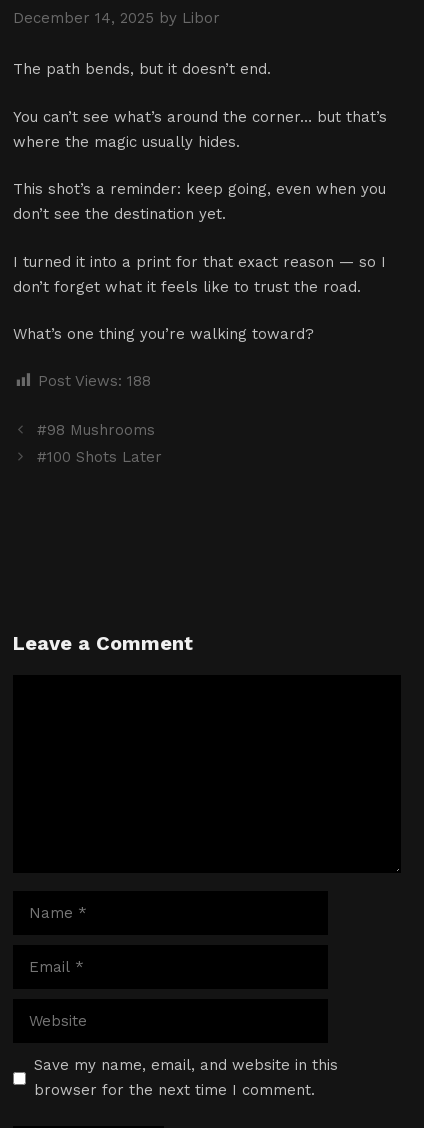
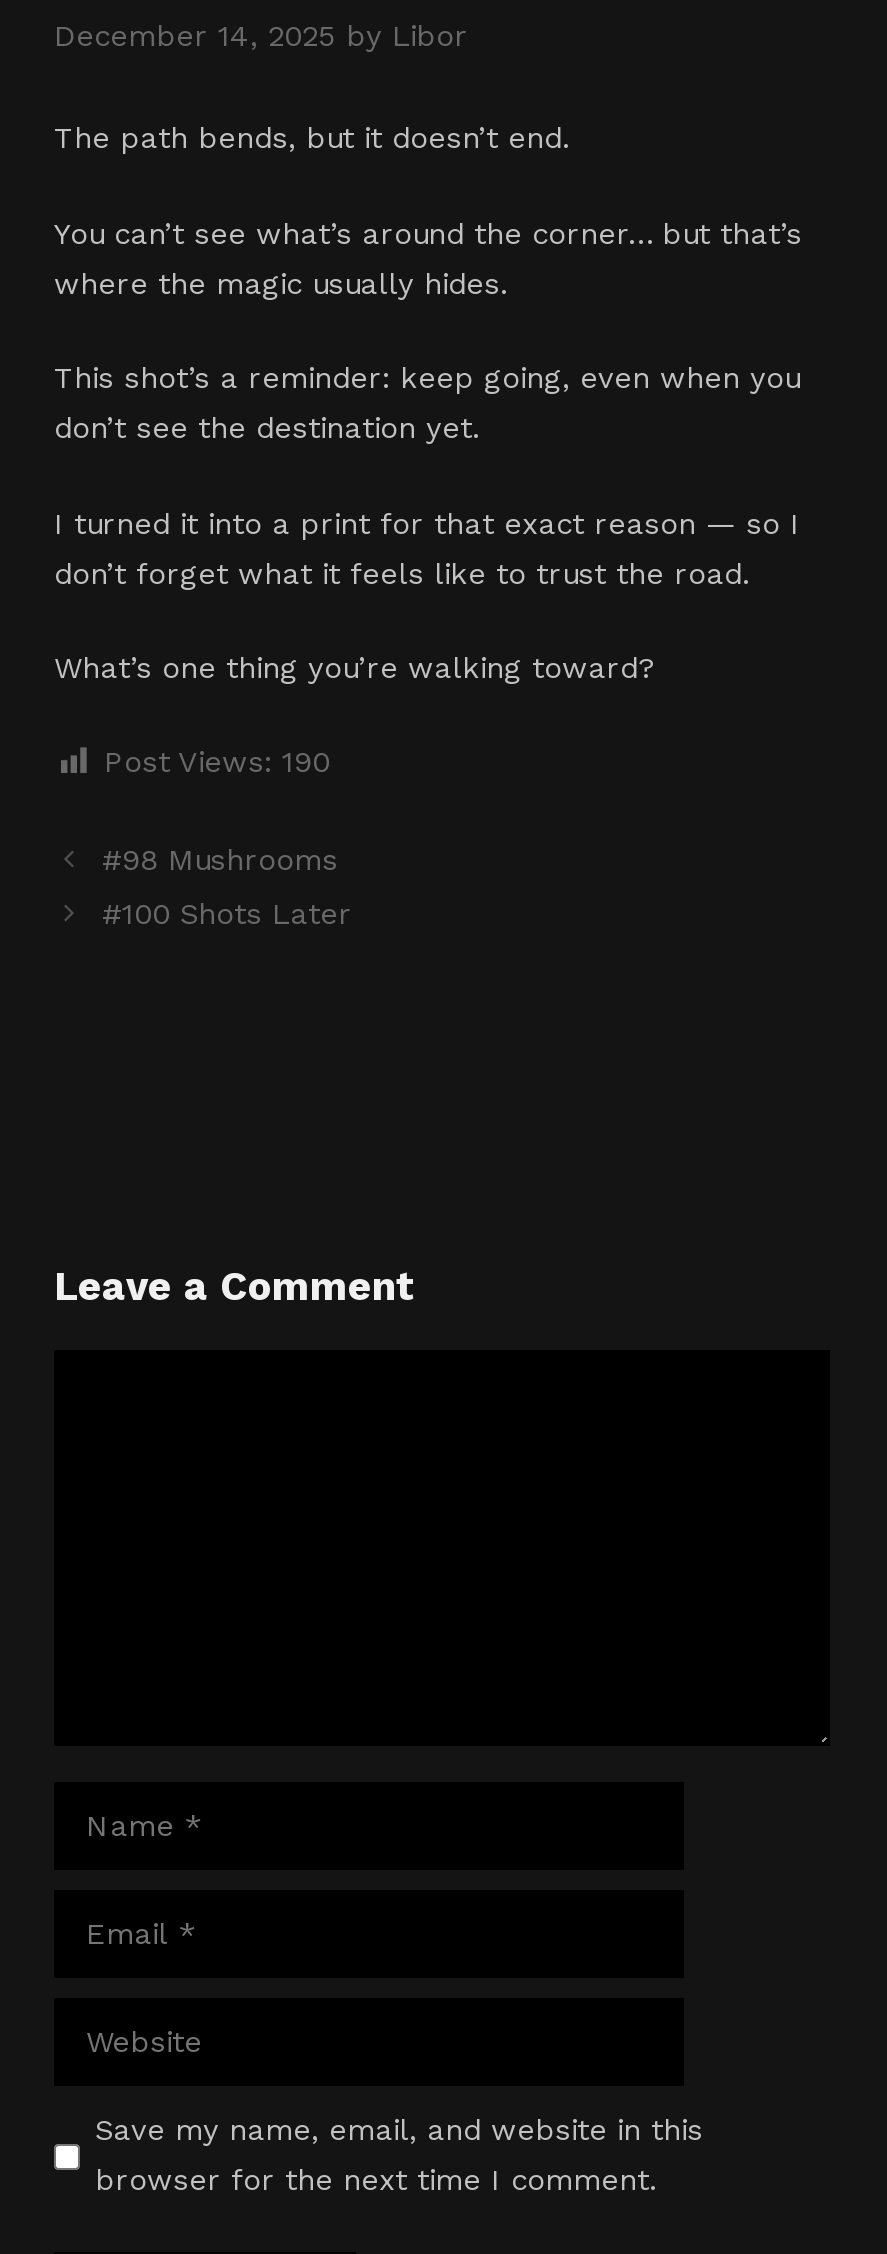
- Post Views: 188
+ Post Views: 190
